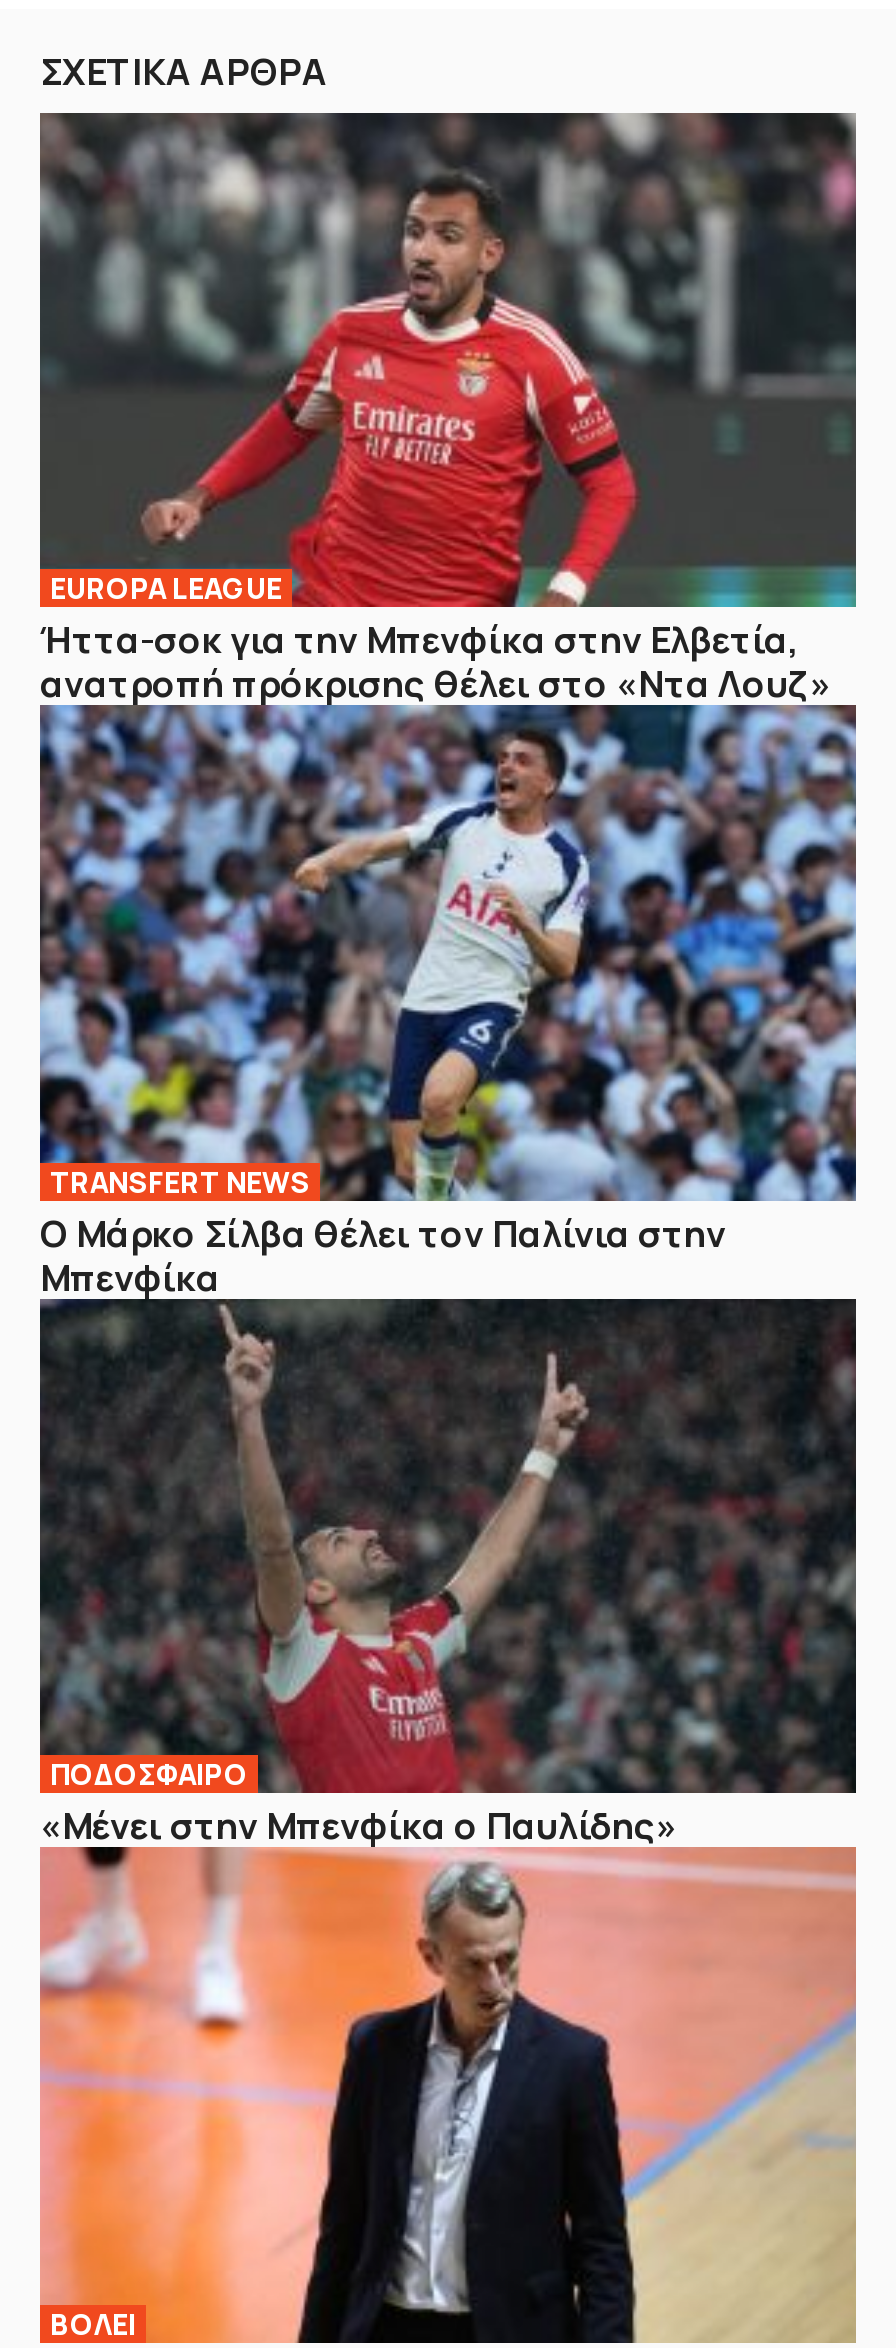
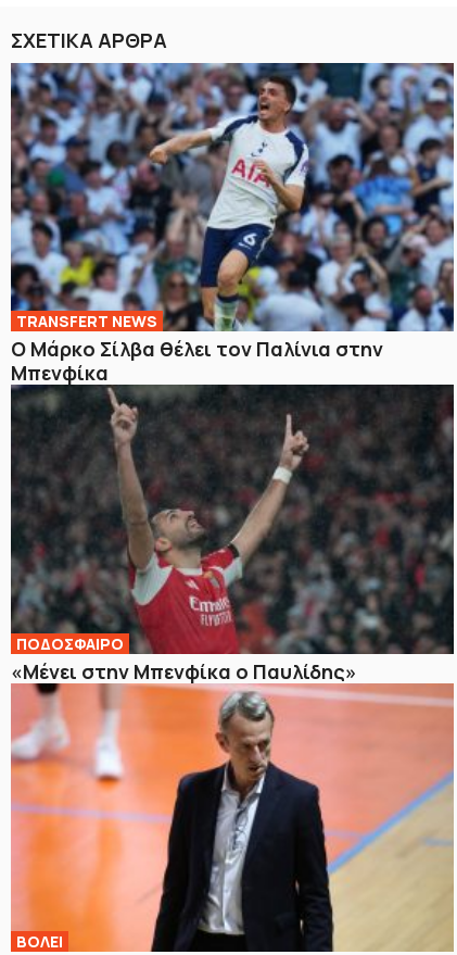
- [image]
- EUROPA LEAGUE
- Ήττα-σοκ για την Μπενφίκα στην Ελβετία,
- ανατροπή πρόκρισης θέλει στο «Ντα Λουζ»
